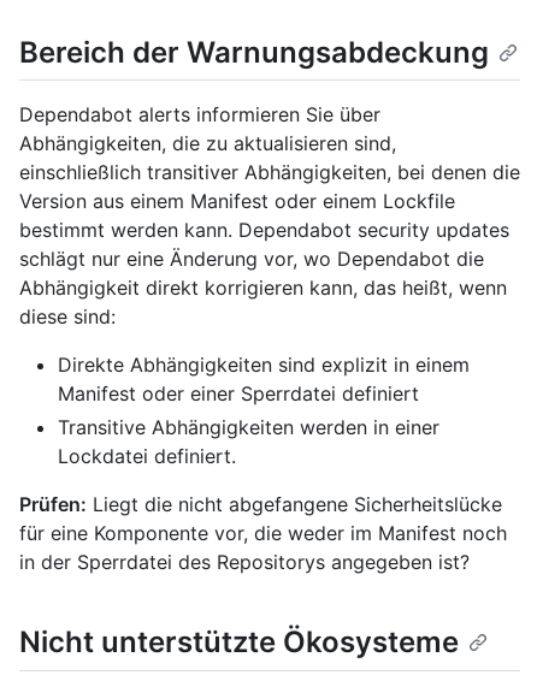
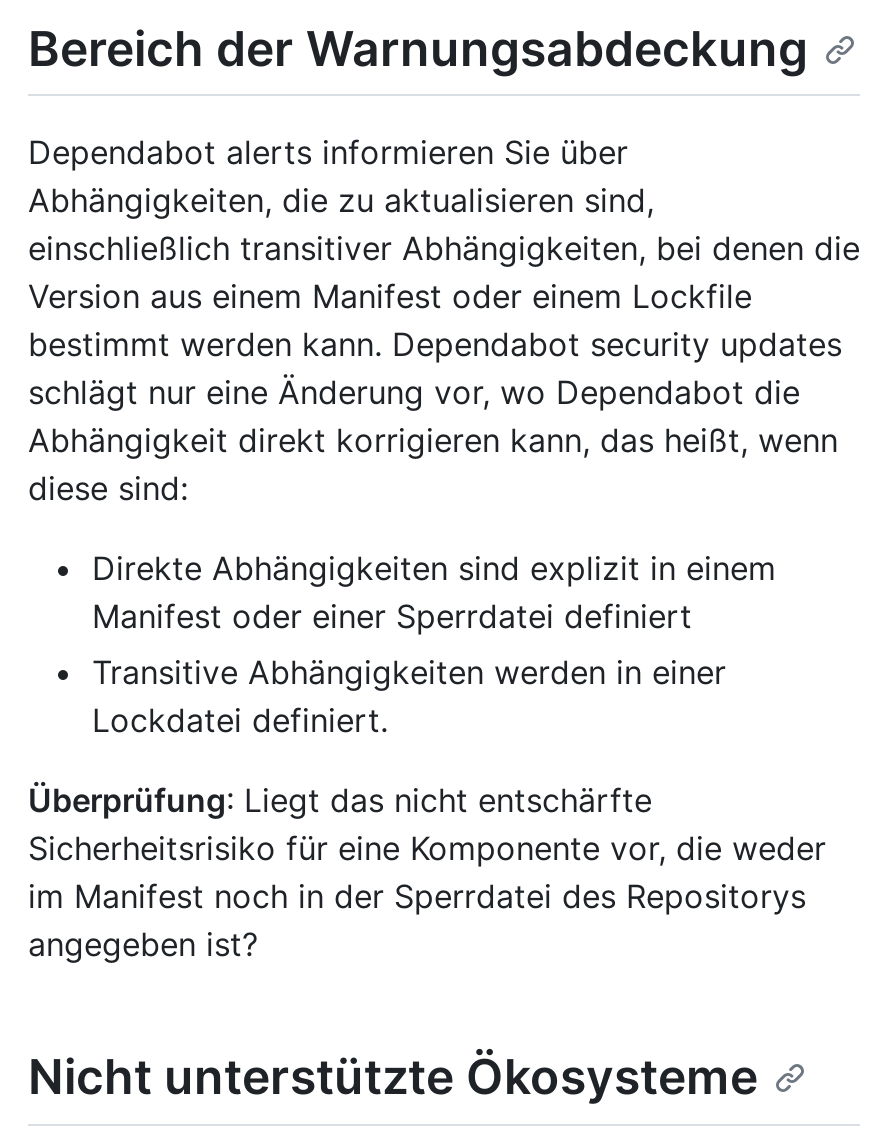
- Prüfen: Liegt die nicht abgefangene Sicherheitslücke
- für eine Komponente vor, die weder im Manifest noch
- in der Sperrdatei des Repositorys angegeben ist?
+ Überprüfung: Liegt das nicht entschärfte
+ Sicherheitsrisiko für eine Komponente vor, die weder
+ im Manifest noch in der Sperrdatei des Repositorys
+ angegeben ist?
